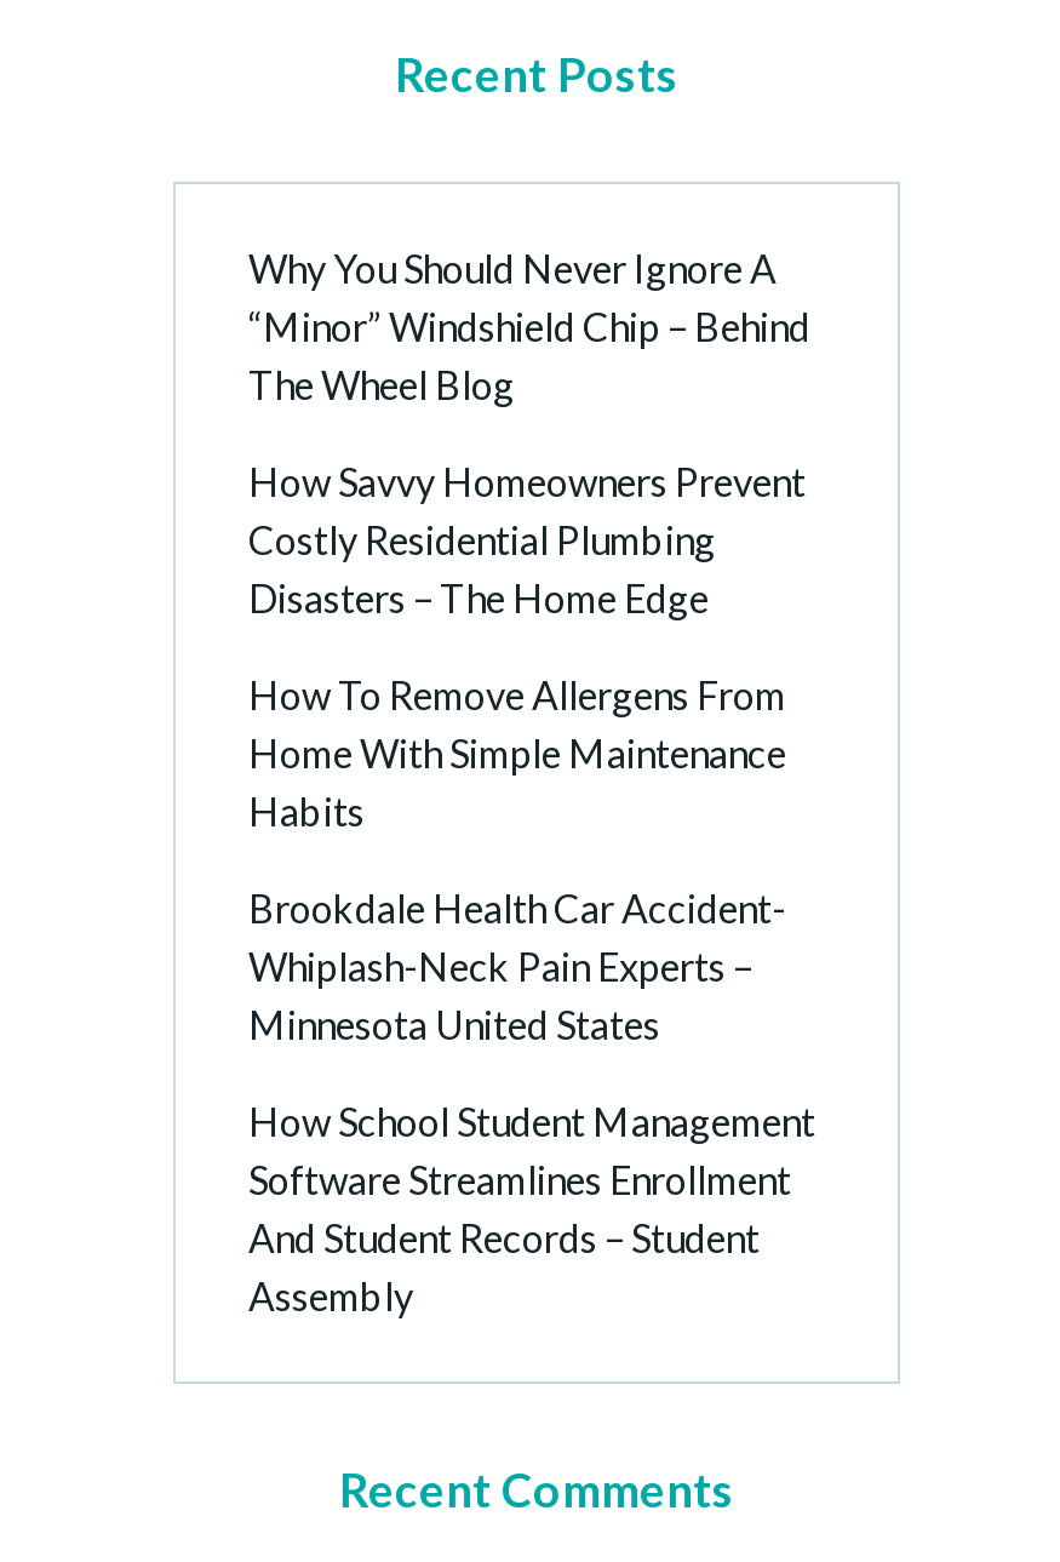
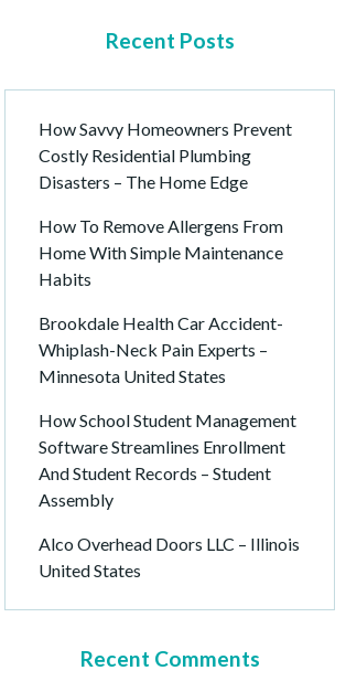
- Why You Should Never Ignore A
- “Minor” Windshield Chip – Behind
- The Wheel Blog

moved up: How Savvy Homeowners Prevent | Costly Residential Plumbing | Disasters – The Home Edge | ... | And Student Records – Student | Assembly

+ Alco Overhead Doors LLC – Illinois
+ United States
